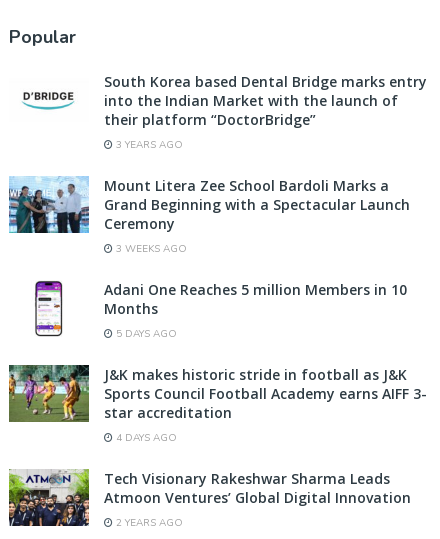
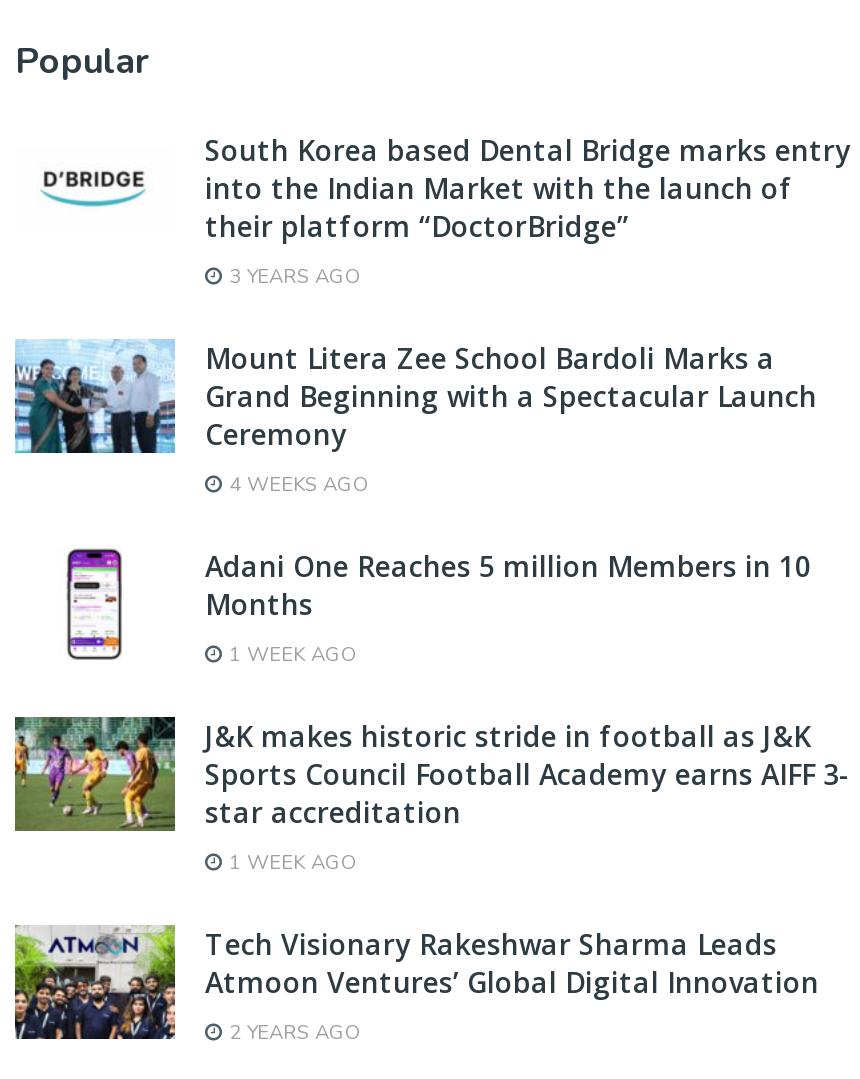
- 3 WEEKS AGO
+ 4 WEEKS AGO

- 5 DAYS AGO
+ 1 WEEK AGO

- 4 DAYS AGO
+ 1 WEEK AGO
